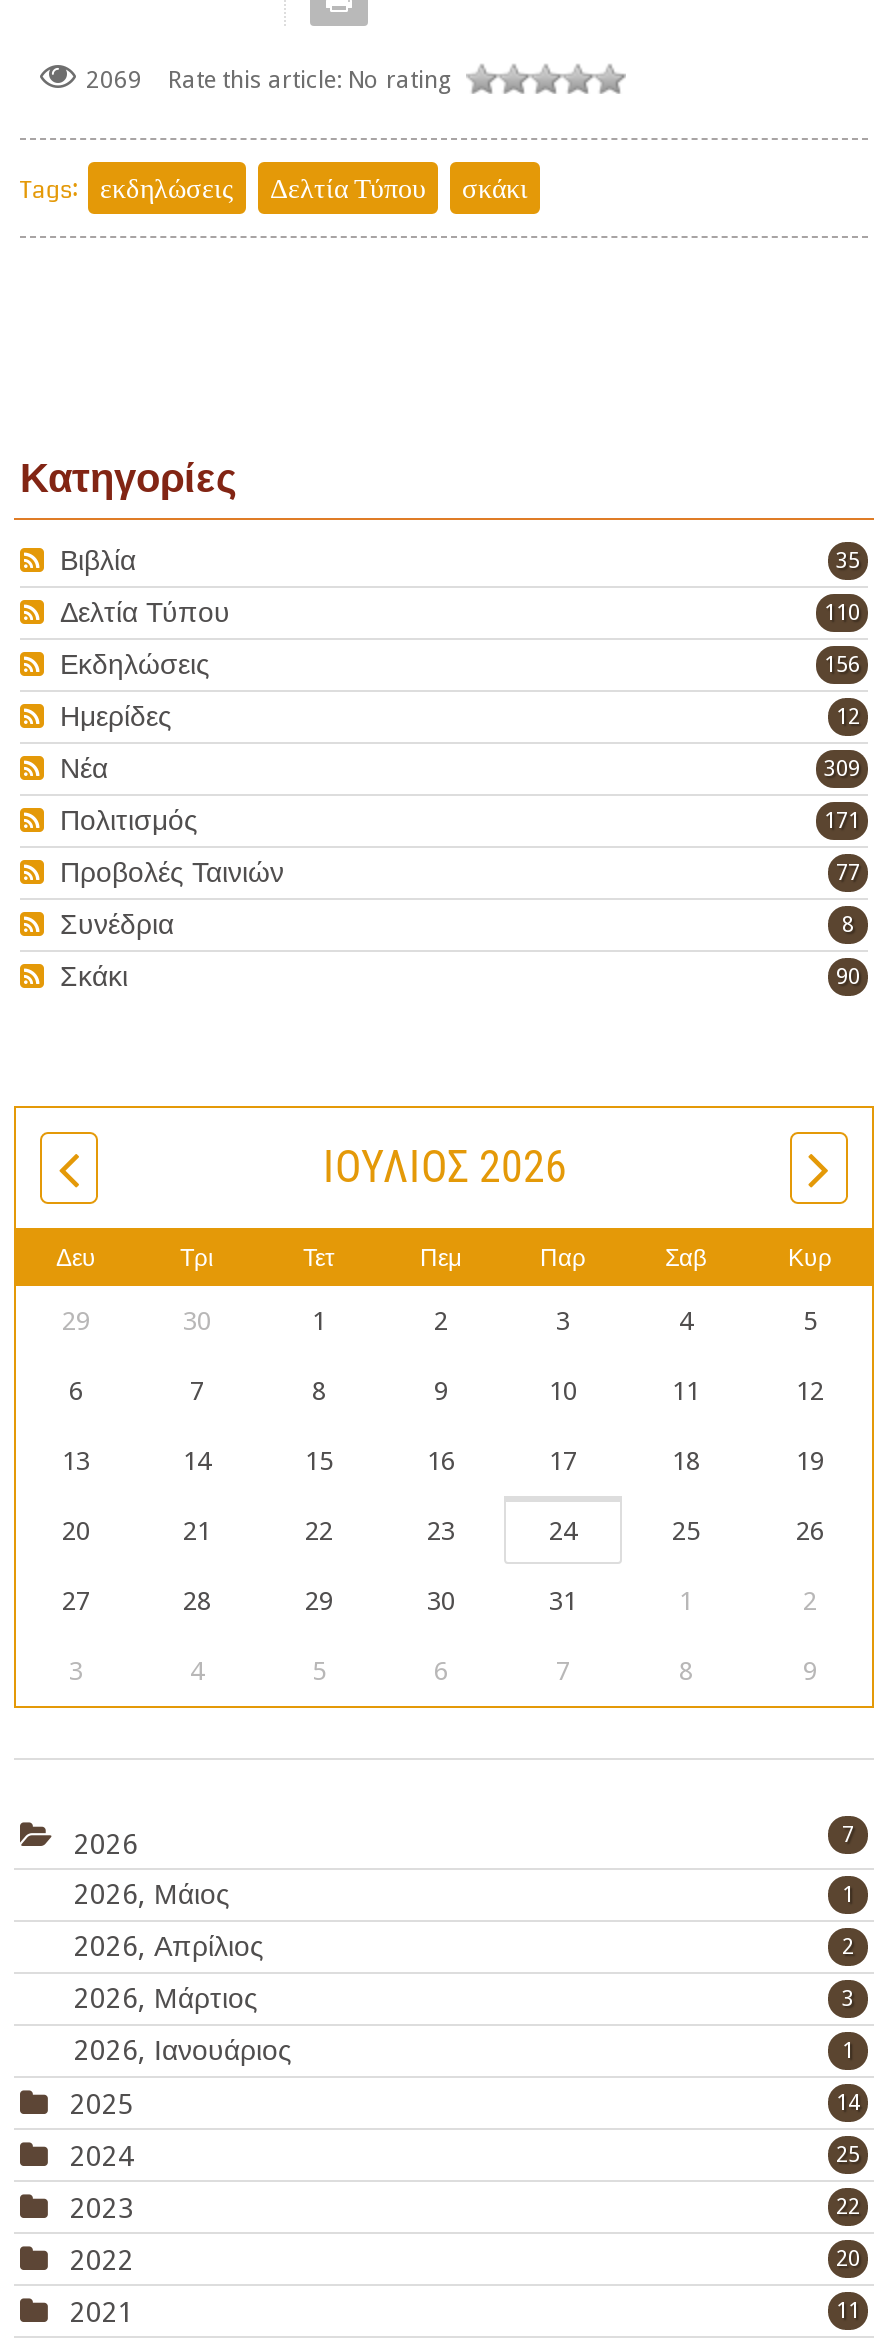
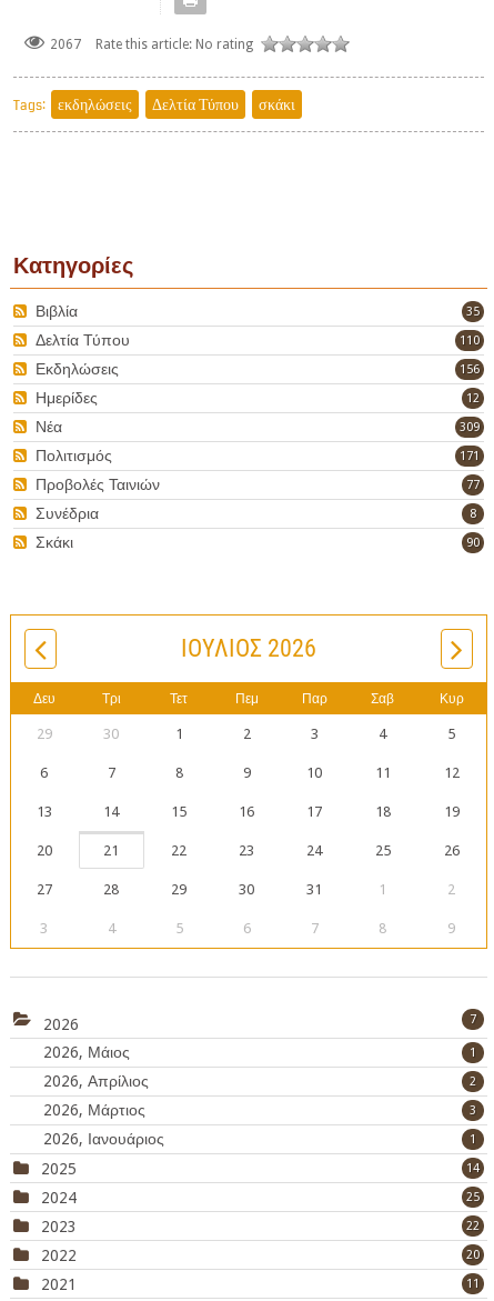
- 2069 Rate this article: No rating
+ 2067 Rate this article: No rating
